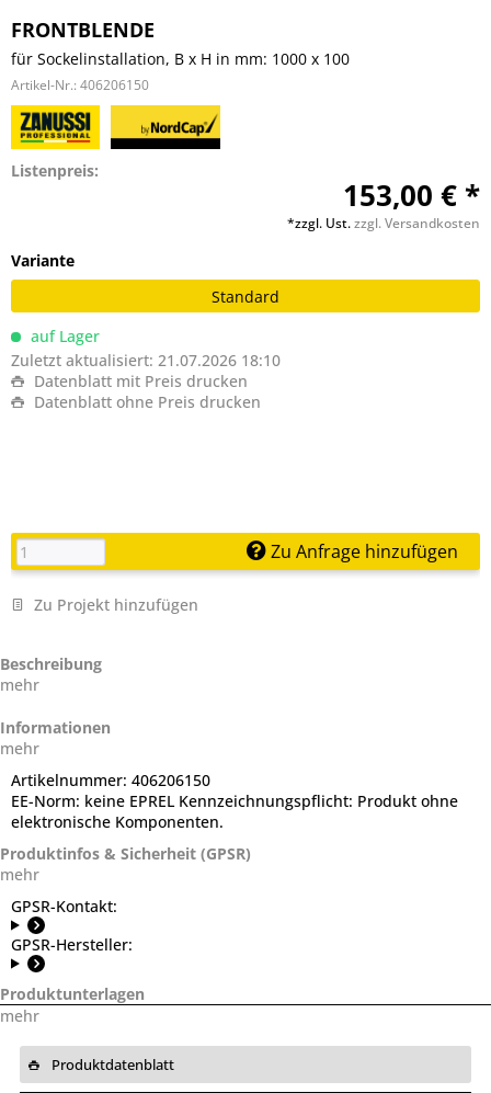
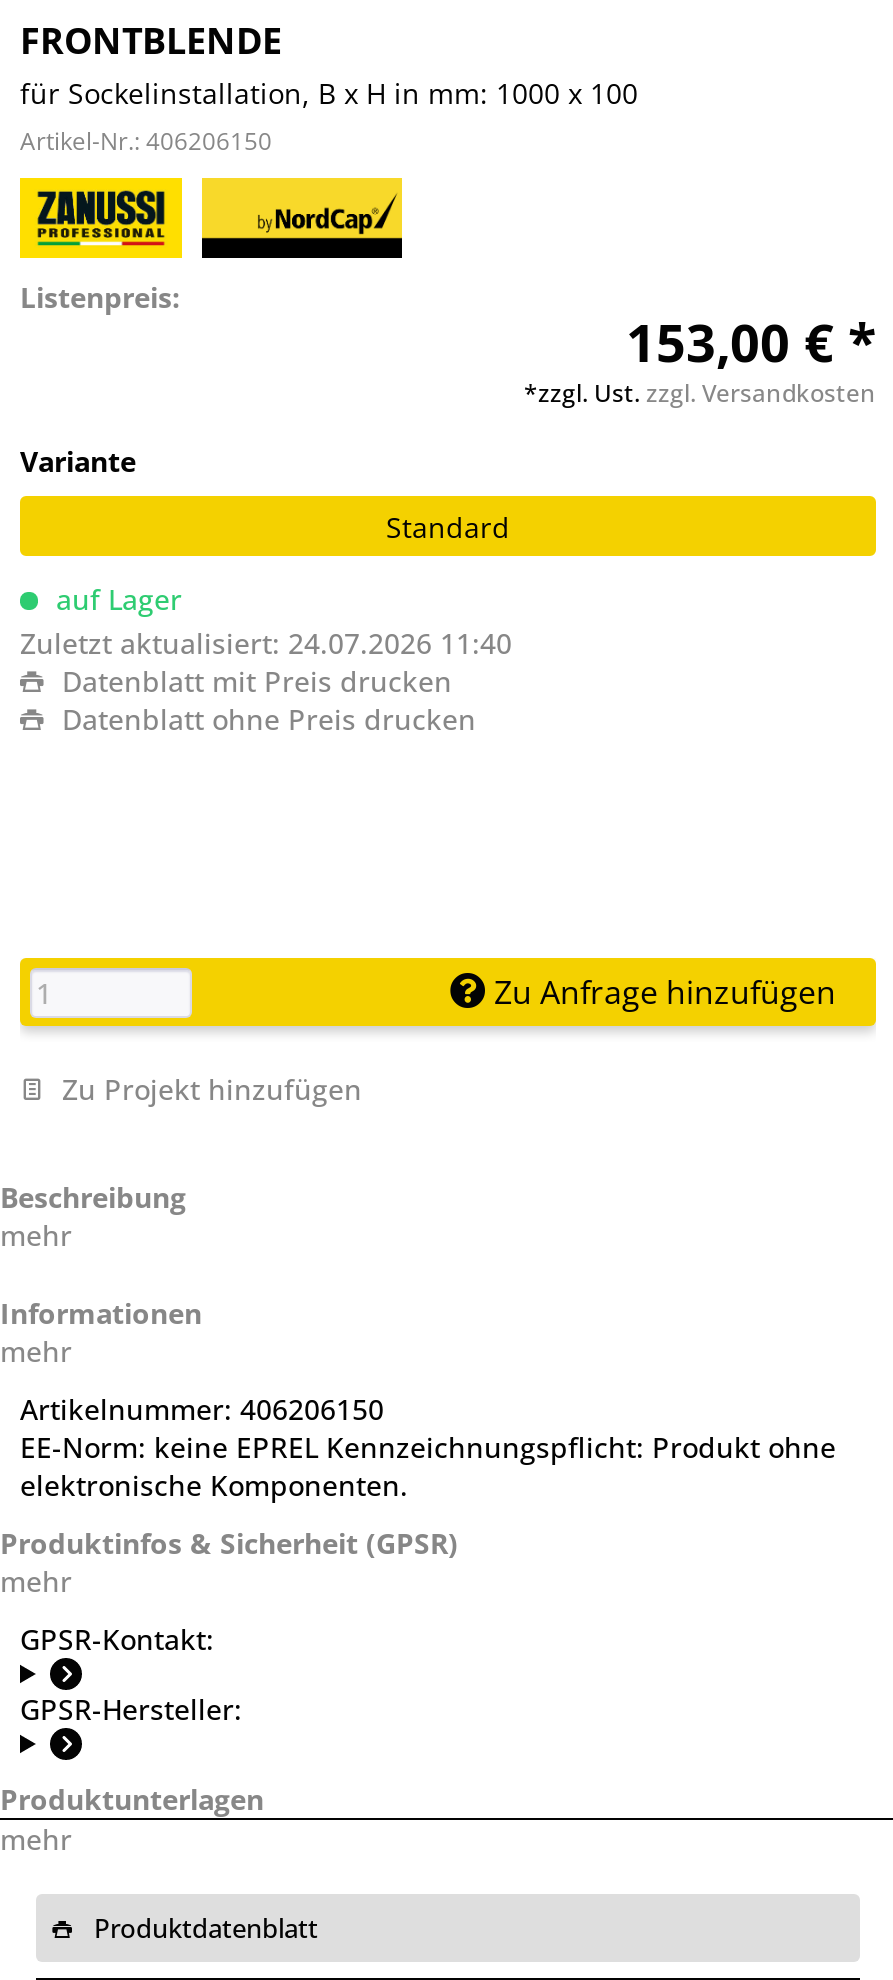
- Zuletzt aktualisiert: 21.07.2026 18:10
+ Zuletzt aktualisiert: 24.07.2026 11:40
